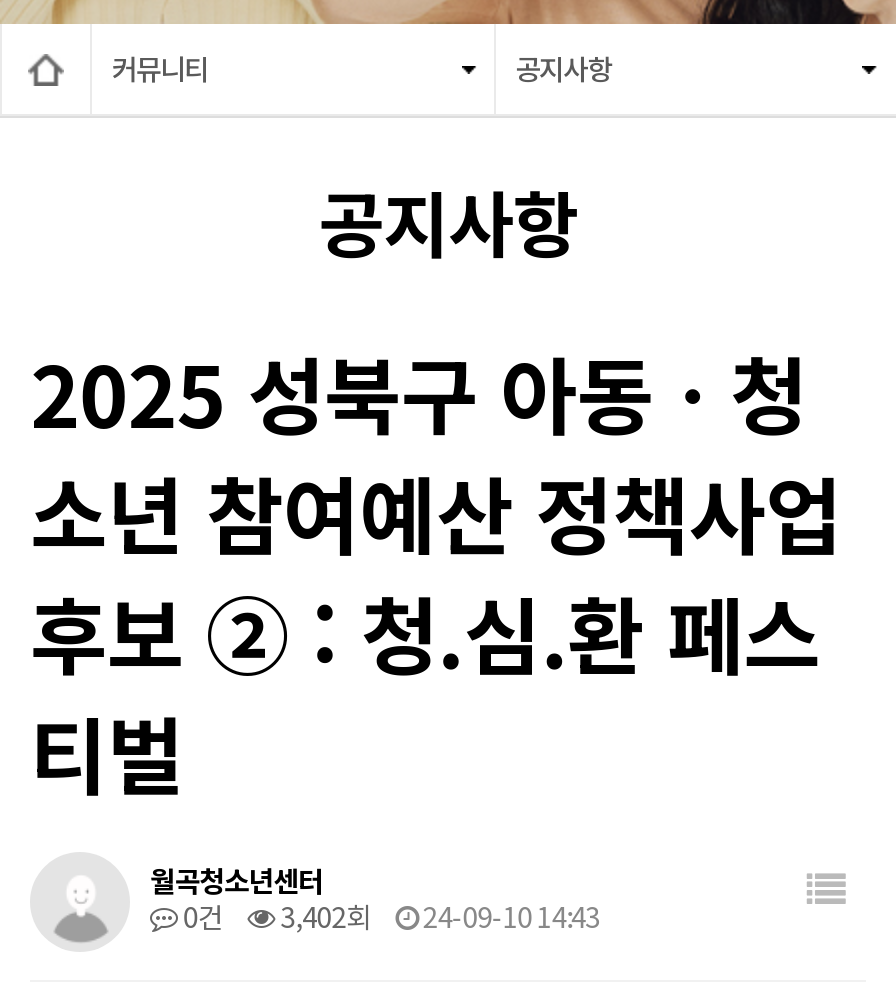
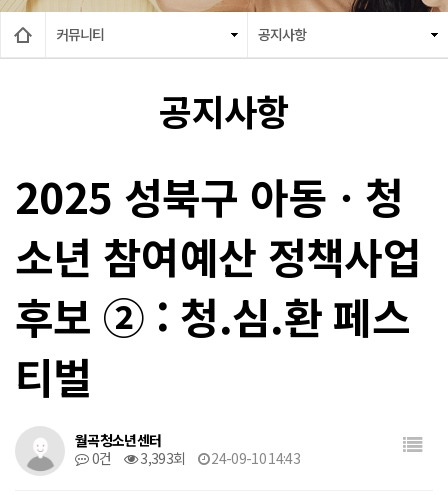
- 0건 3,402회 24-09-10 14:43
+ 0건 3,393회 24-09-10 14:43
